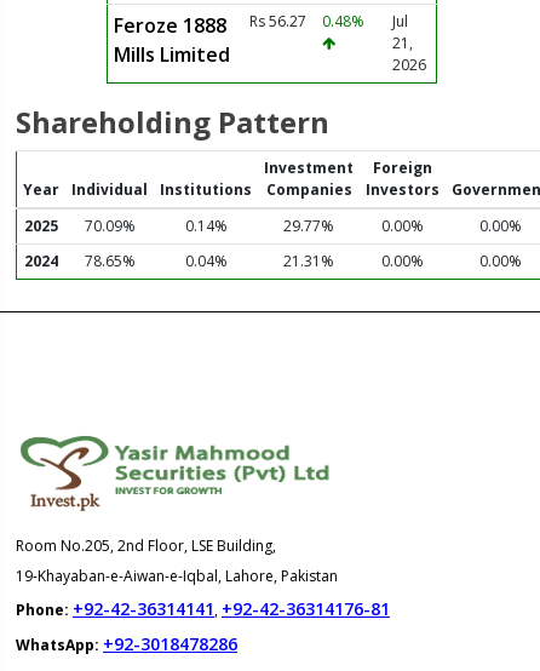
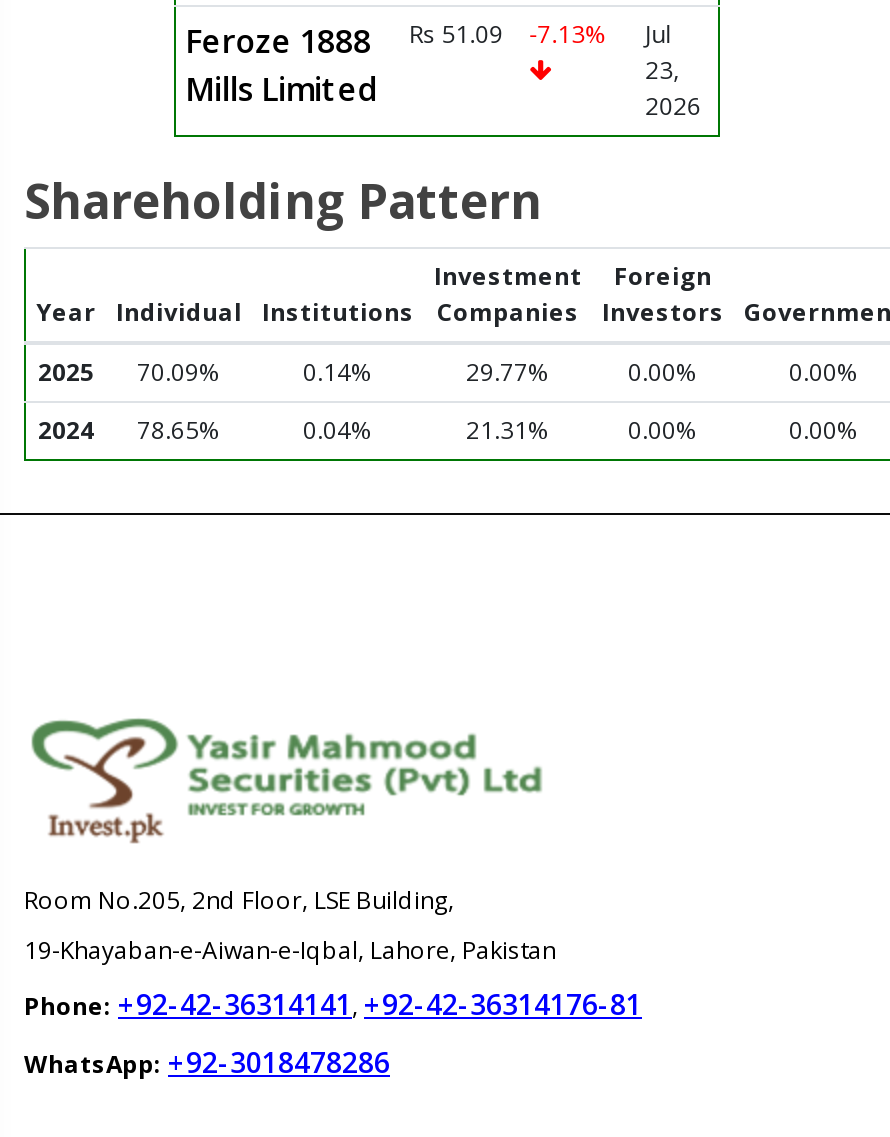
- Rs 56.27
+ Rs 51.09

- 0.48%
+ -7.13%

- 21,
+ 23,
